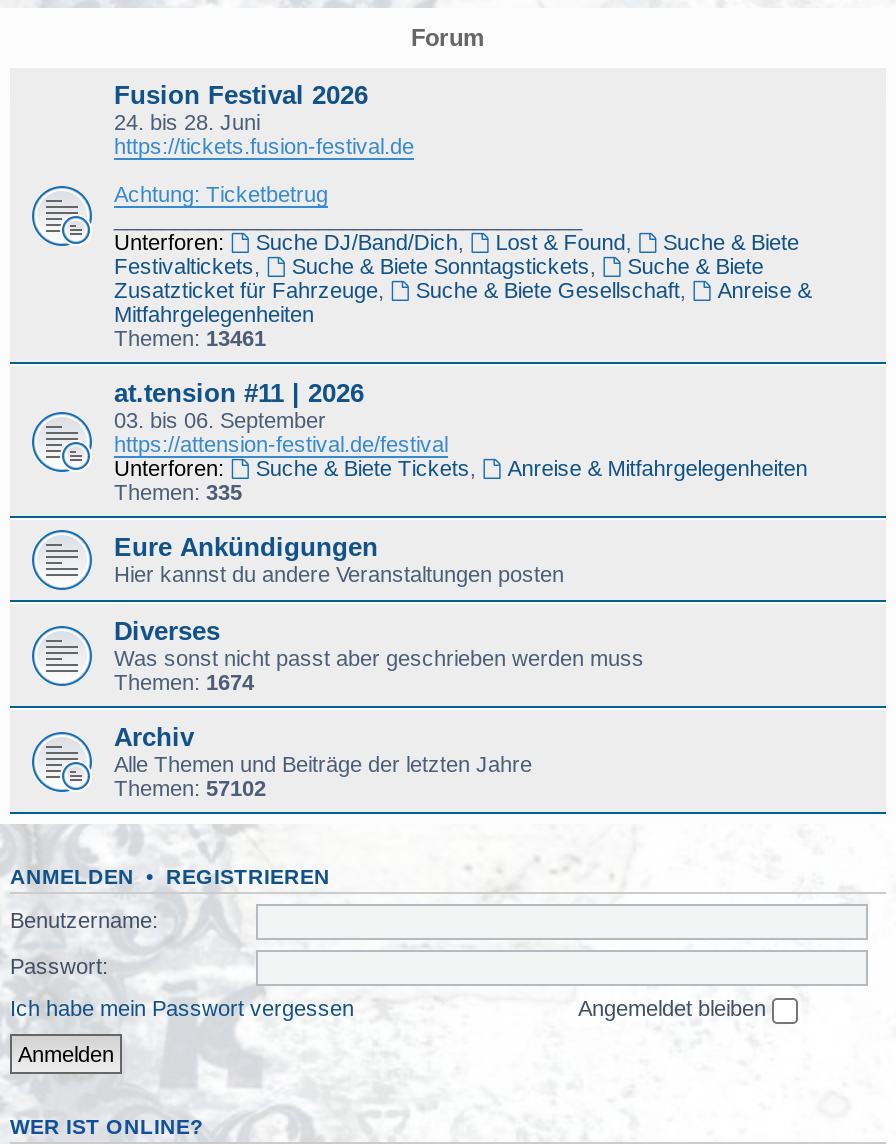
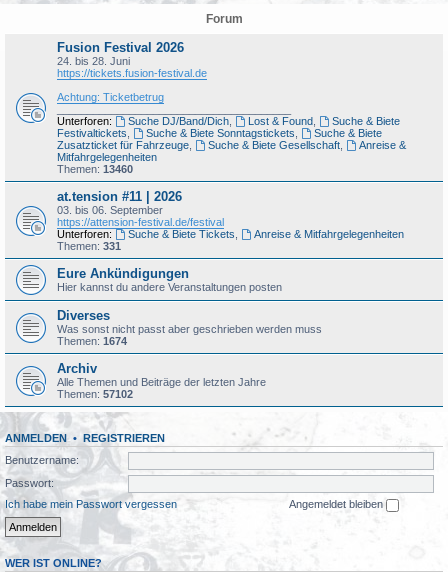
- Themen: 13461
+ Themen: 13460

- Themen: 335
+ Themen: 331
